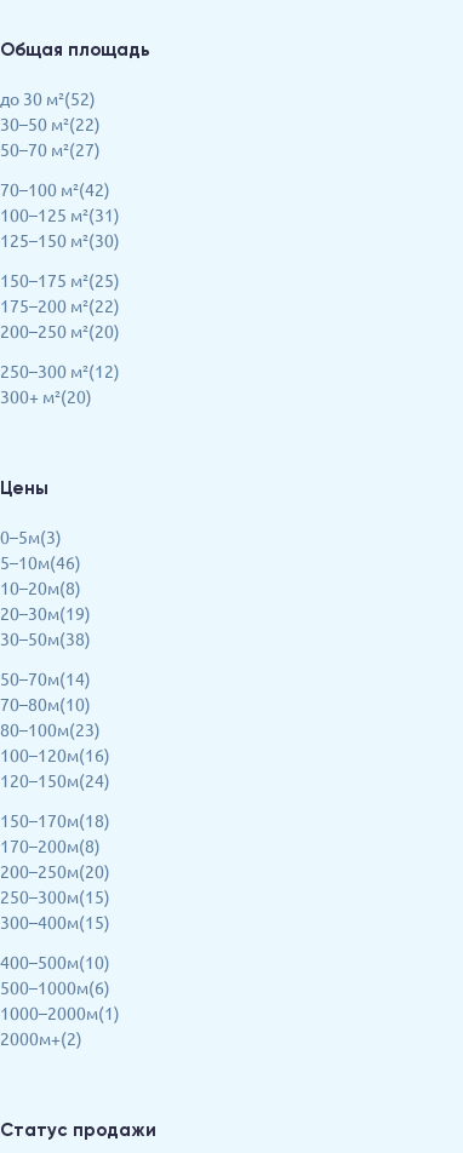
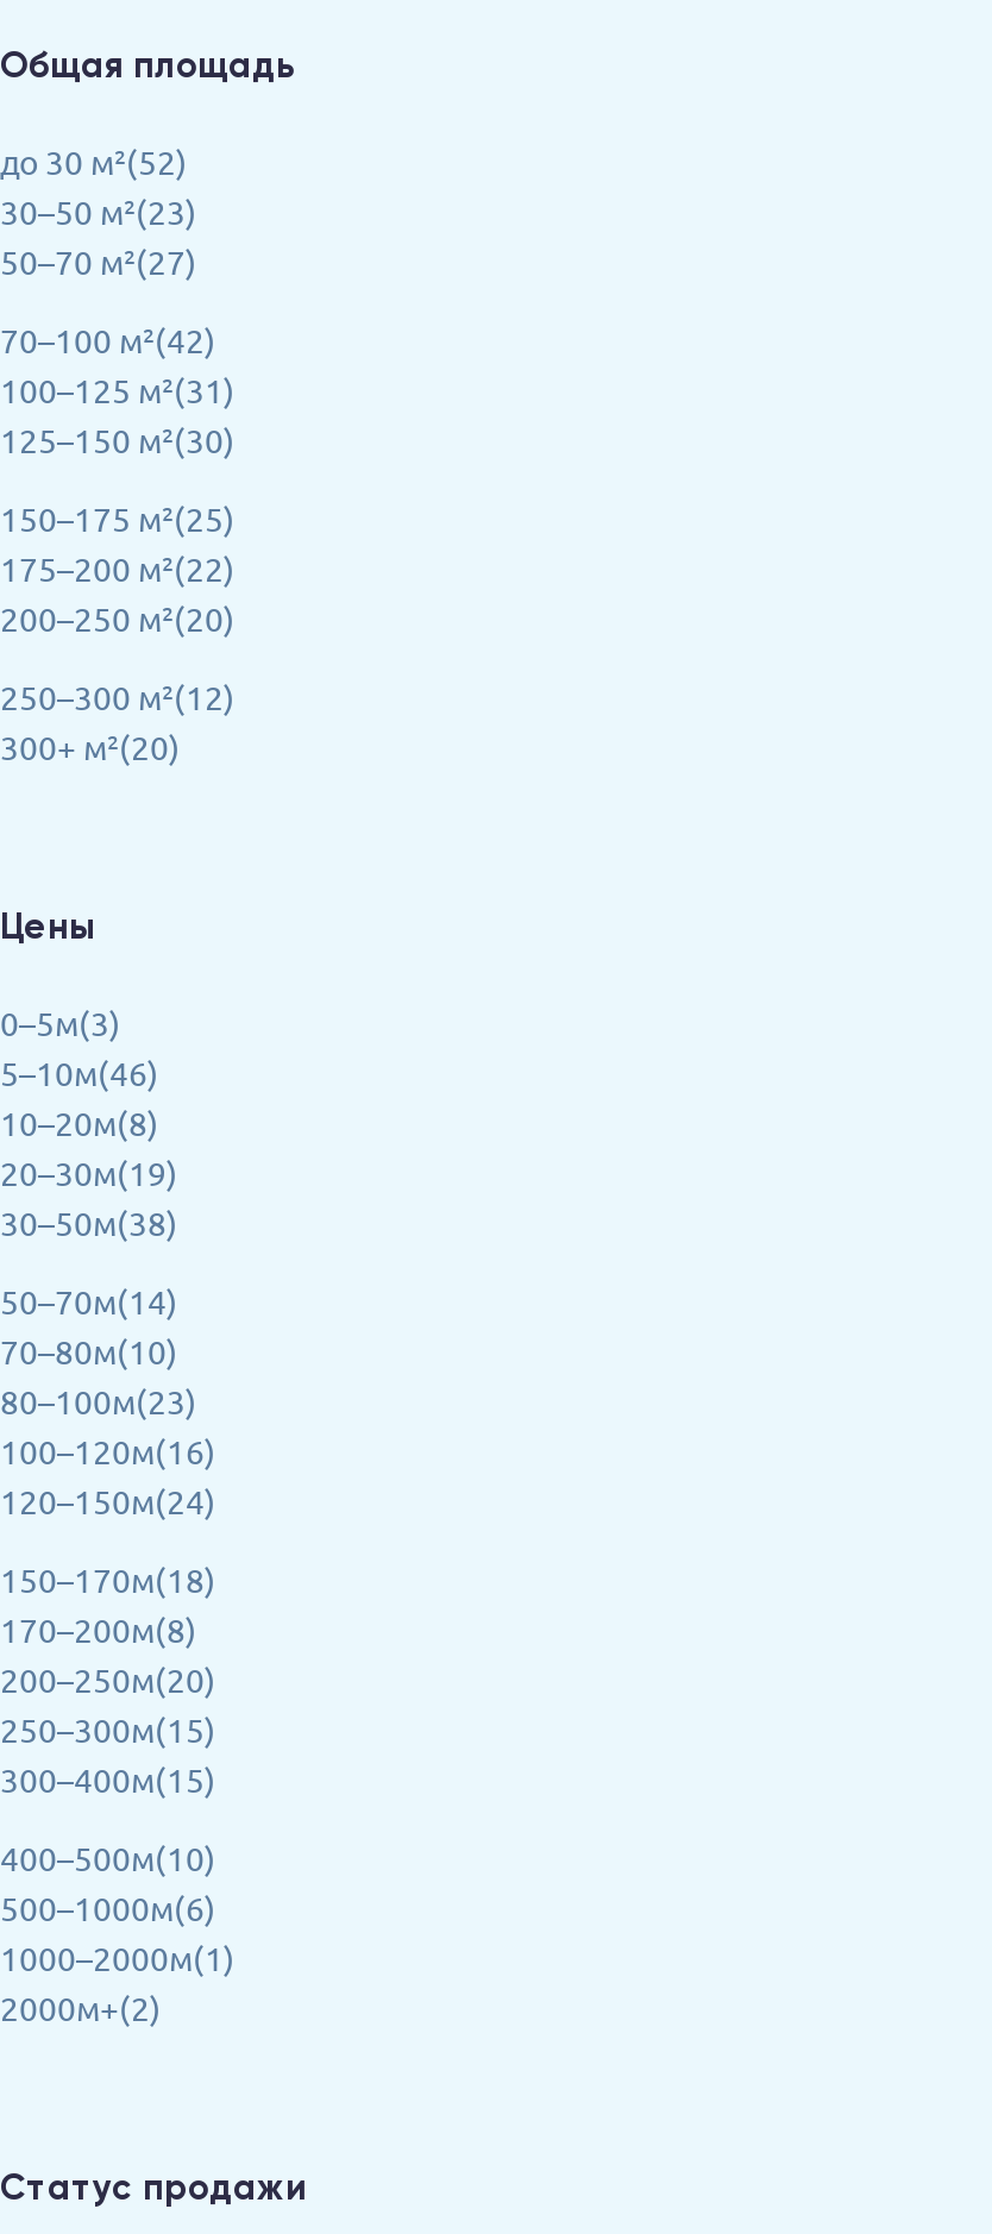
- 30–50 м²(22)
+ 30–50 м²(23)
